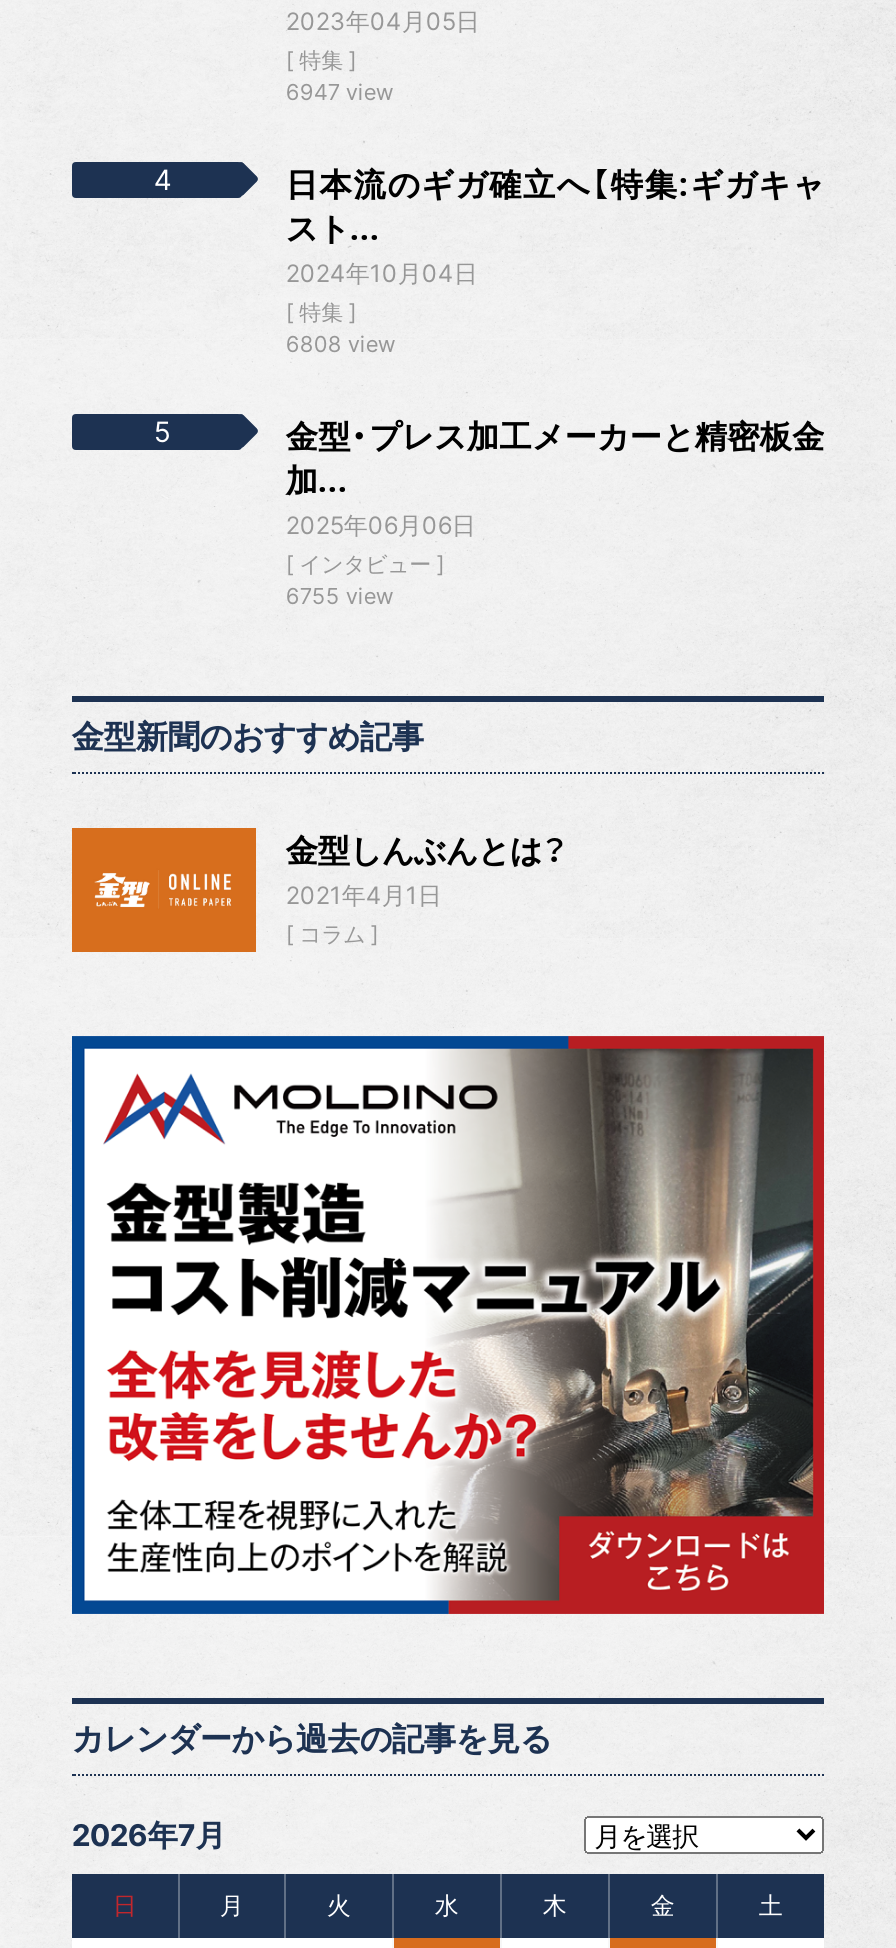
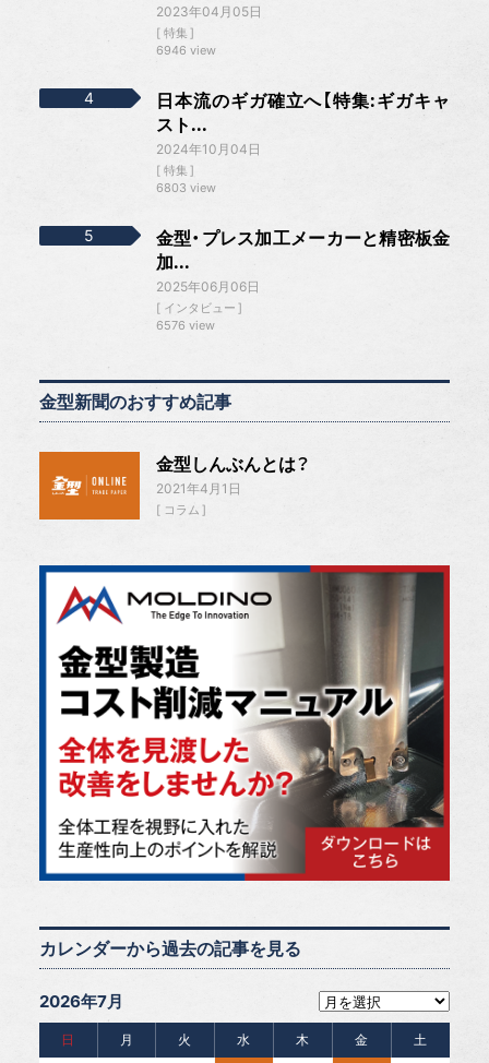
- 6947 view
+ 6946 view

- 6808 view
+ 6803 view

- 6755 view
+ 6576 view
